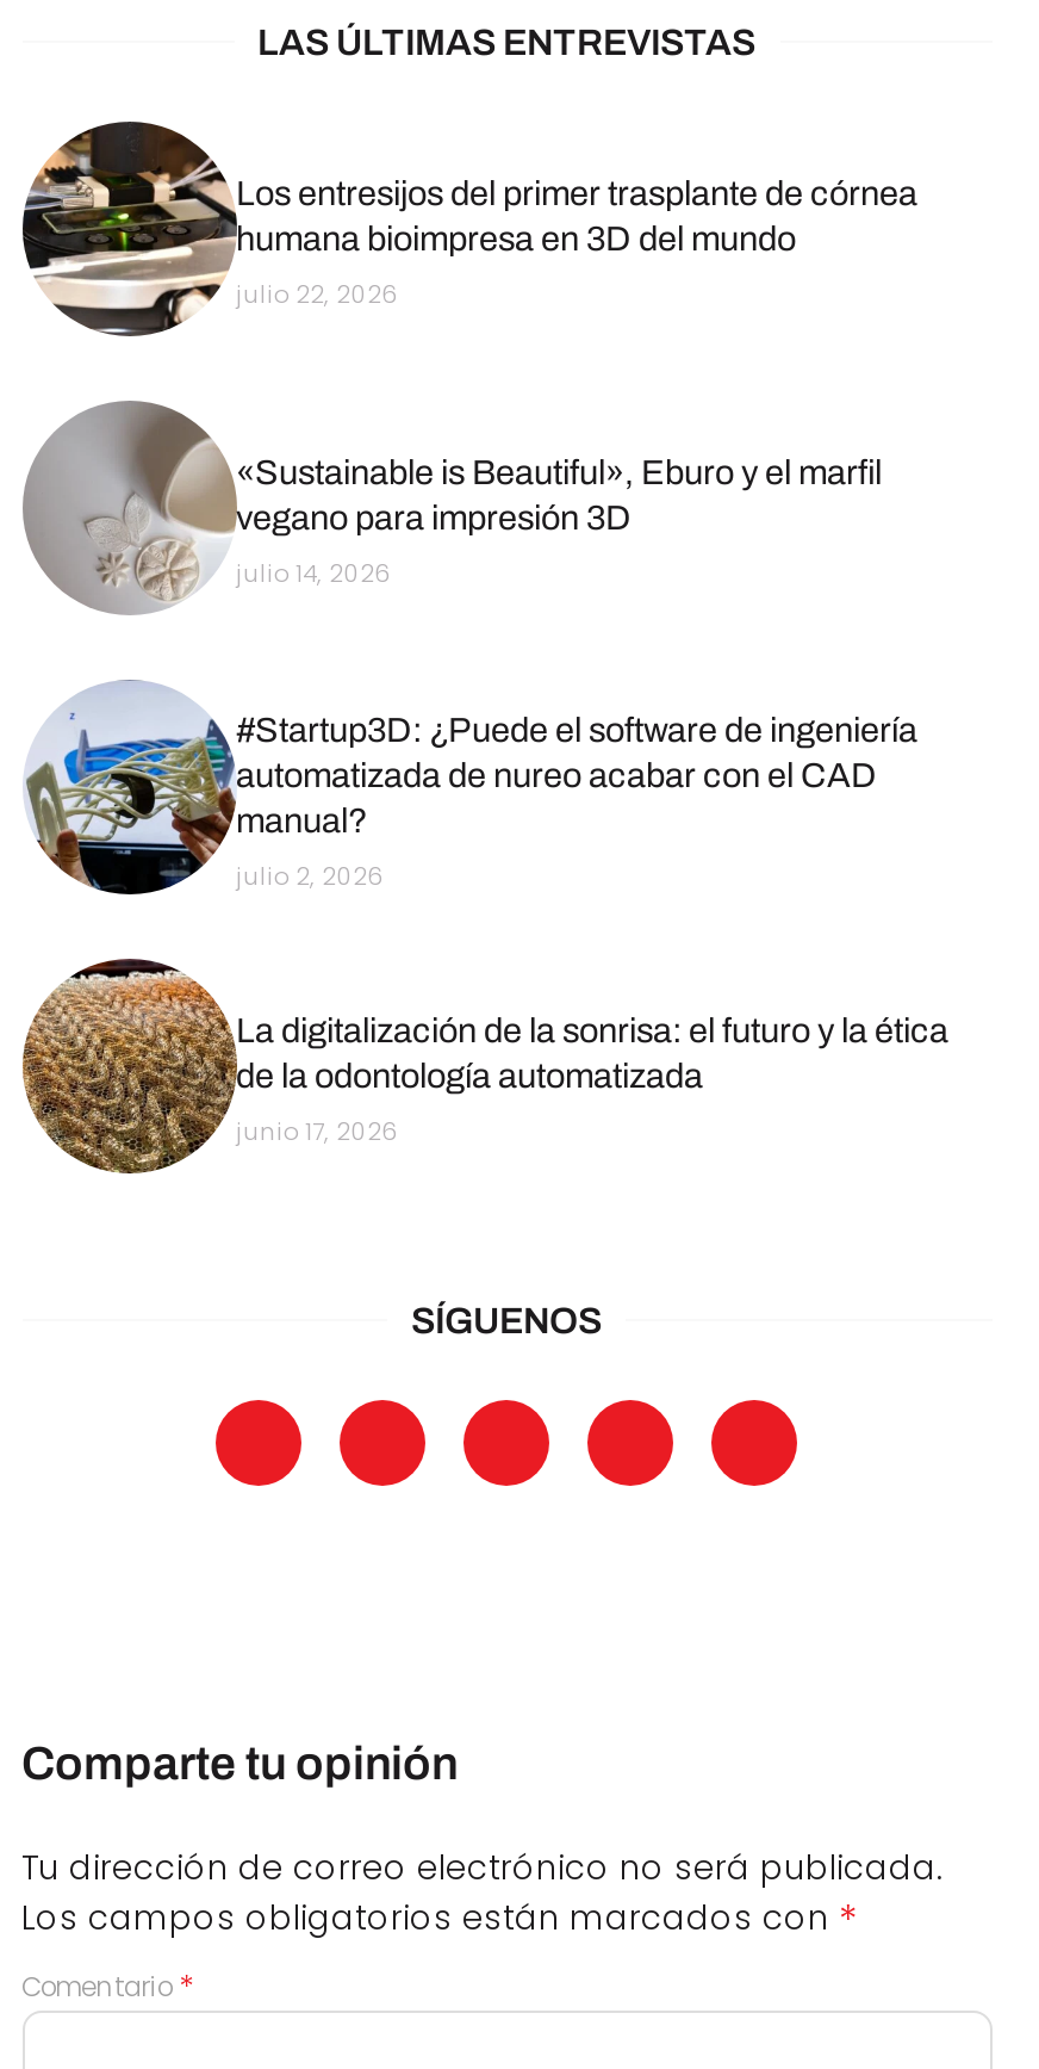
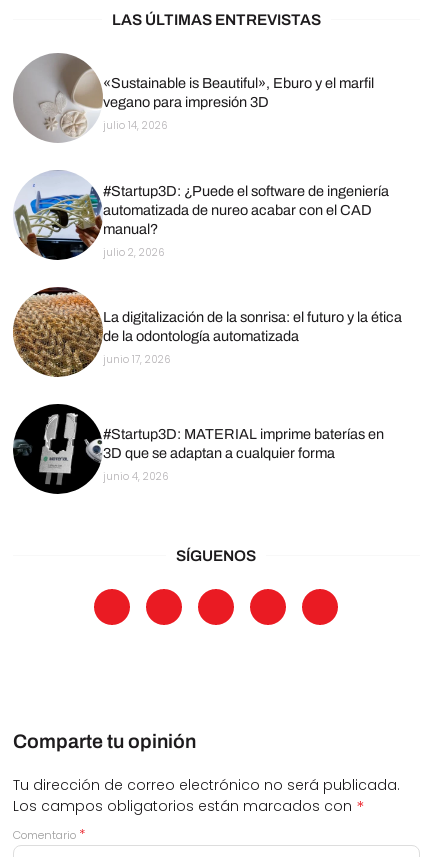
- [image]
- Los entresijos del primer trasplante de córnea
- humana bioimpresa en 3D del mundo
- julio 22, 2026

moved up: [image] | «Sustainable is Beautiful», Eburo y el marfil | vegano para impresión 3D | ... | de la odontología automatizada | junio 17, 2026

+ [image]
+ #Startup3D: MATERIAL imprime baterías en
+ 3D que se adaptan a cualquier forma
+ junio 4, 2026
